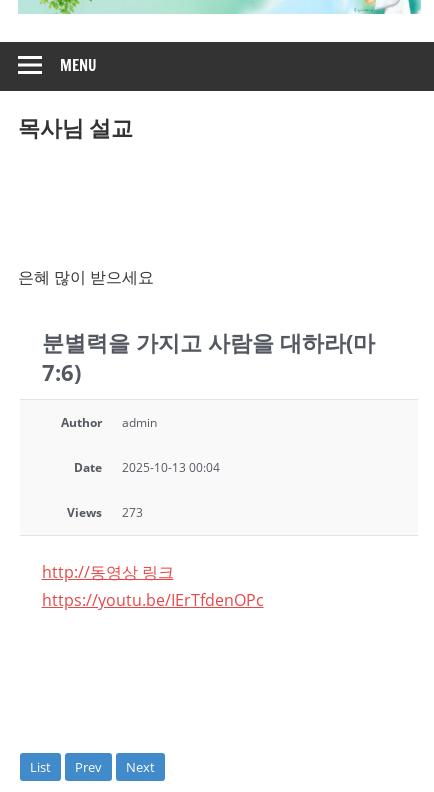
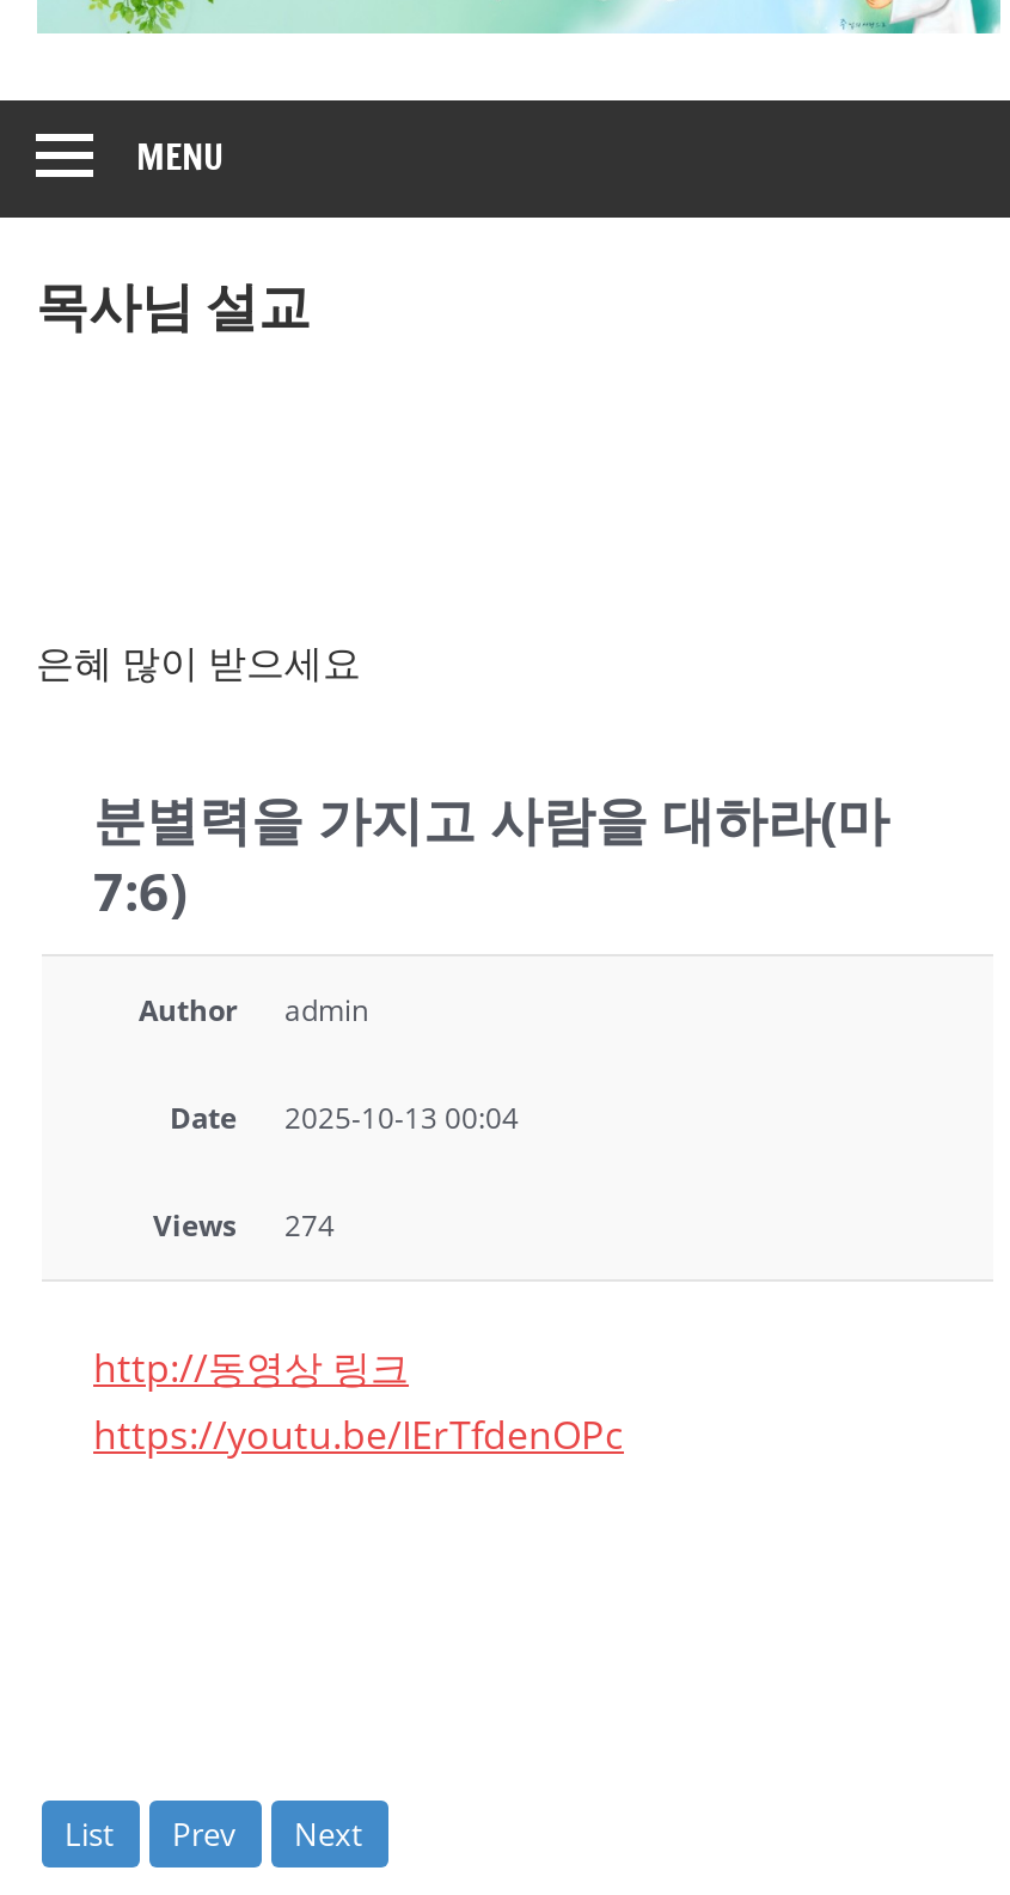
- Views 273
+ Views 274
